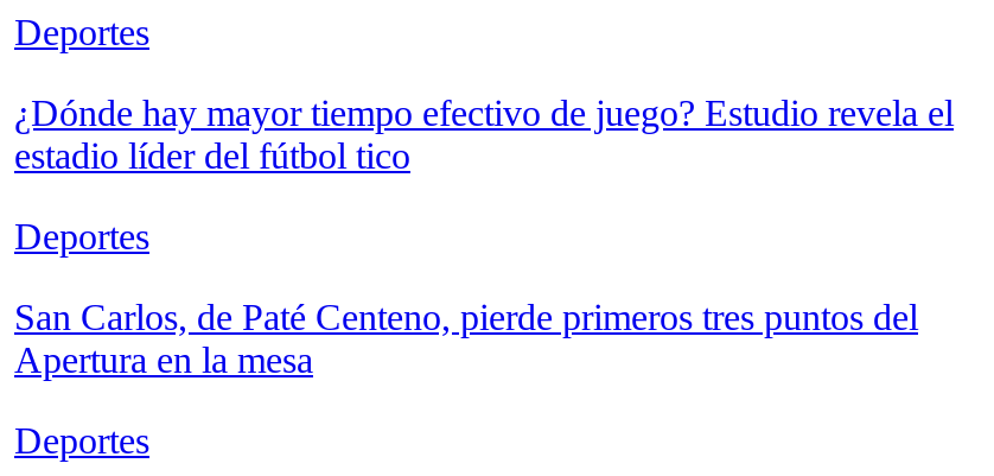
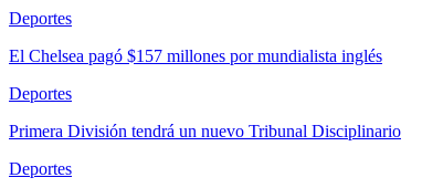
- ¿Dónde hay mayor tiempo efectivo de juego? Estudio revela el
- estadio líder del fútbol tico
+ El Chelsea pagó $157 millones por mundialista inglés

- San Carlos, de Paté Centeno, pierde primeros tres puntos del
- Apertura en la mesa
+ Primera División tendrá un nuevo Tribunal Disciplinario
